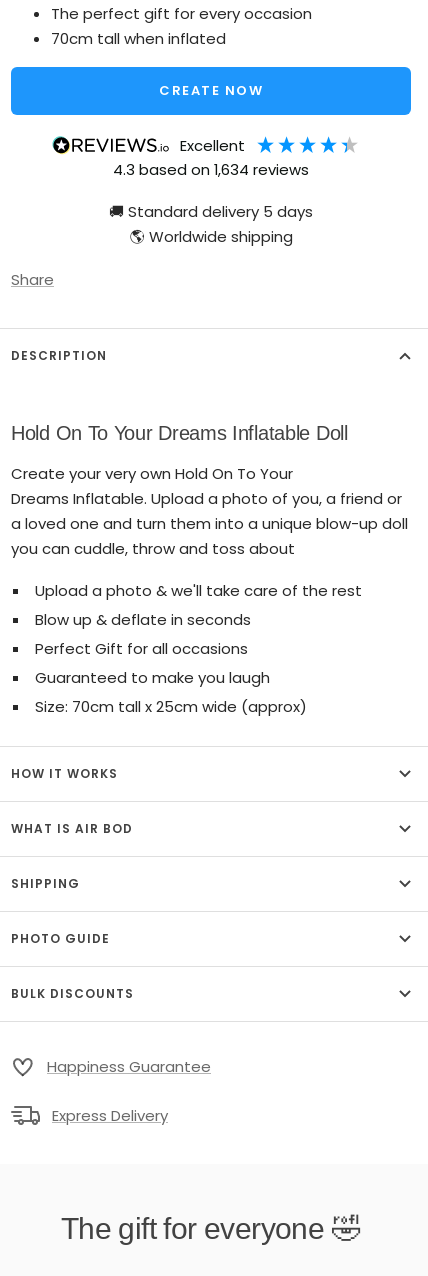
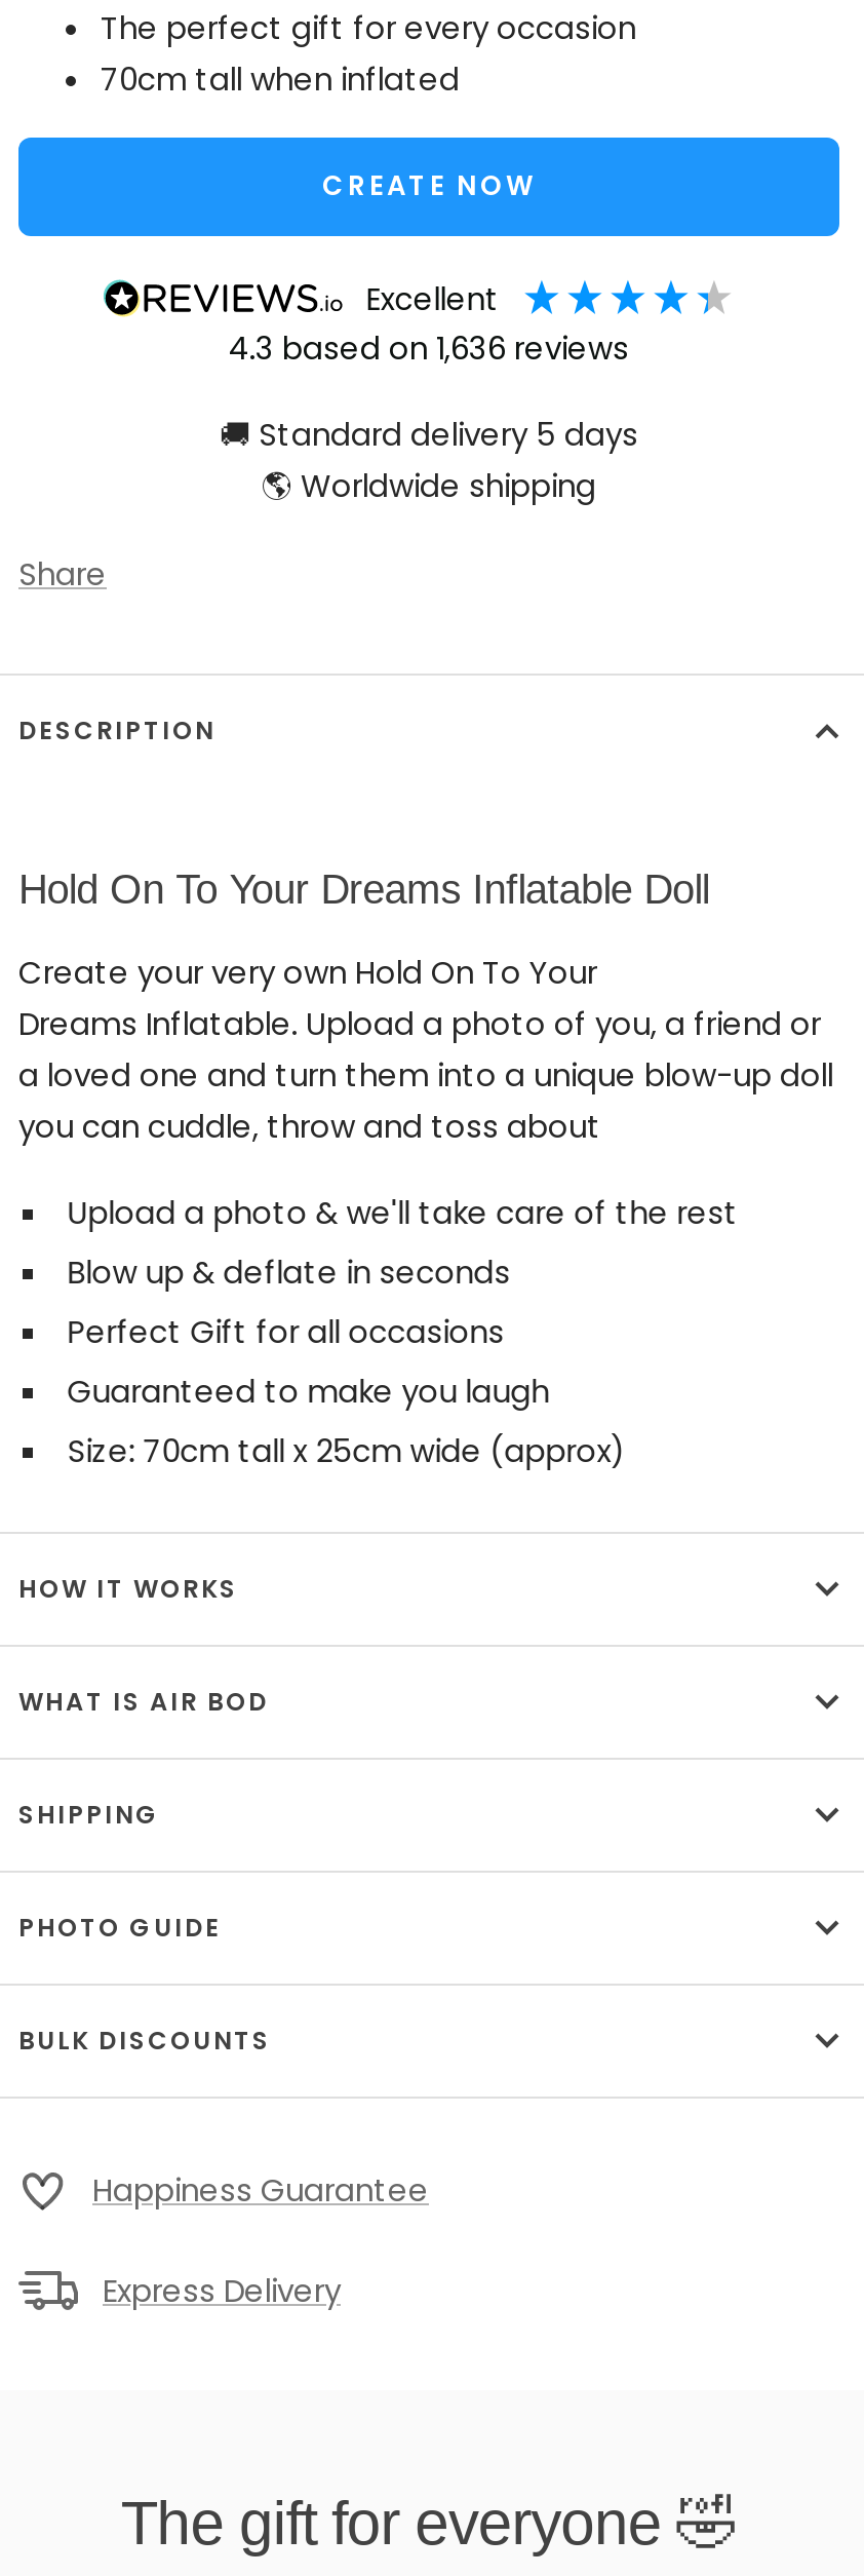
- 4.3 based on 1,634 reviews
+ 4.3 based on 1,636 reviews
